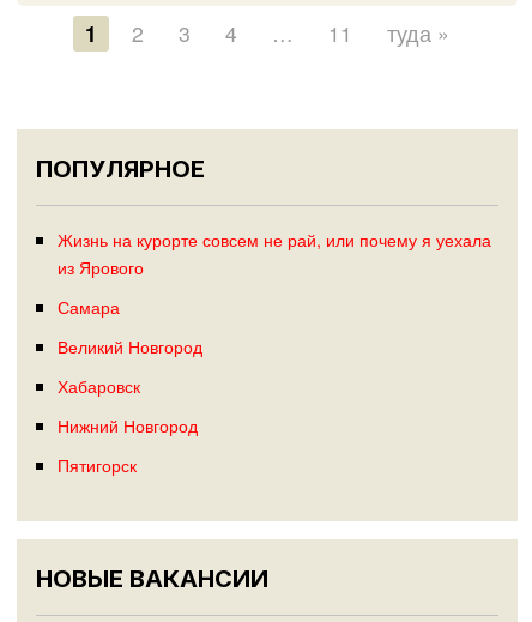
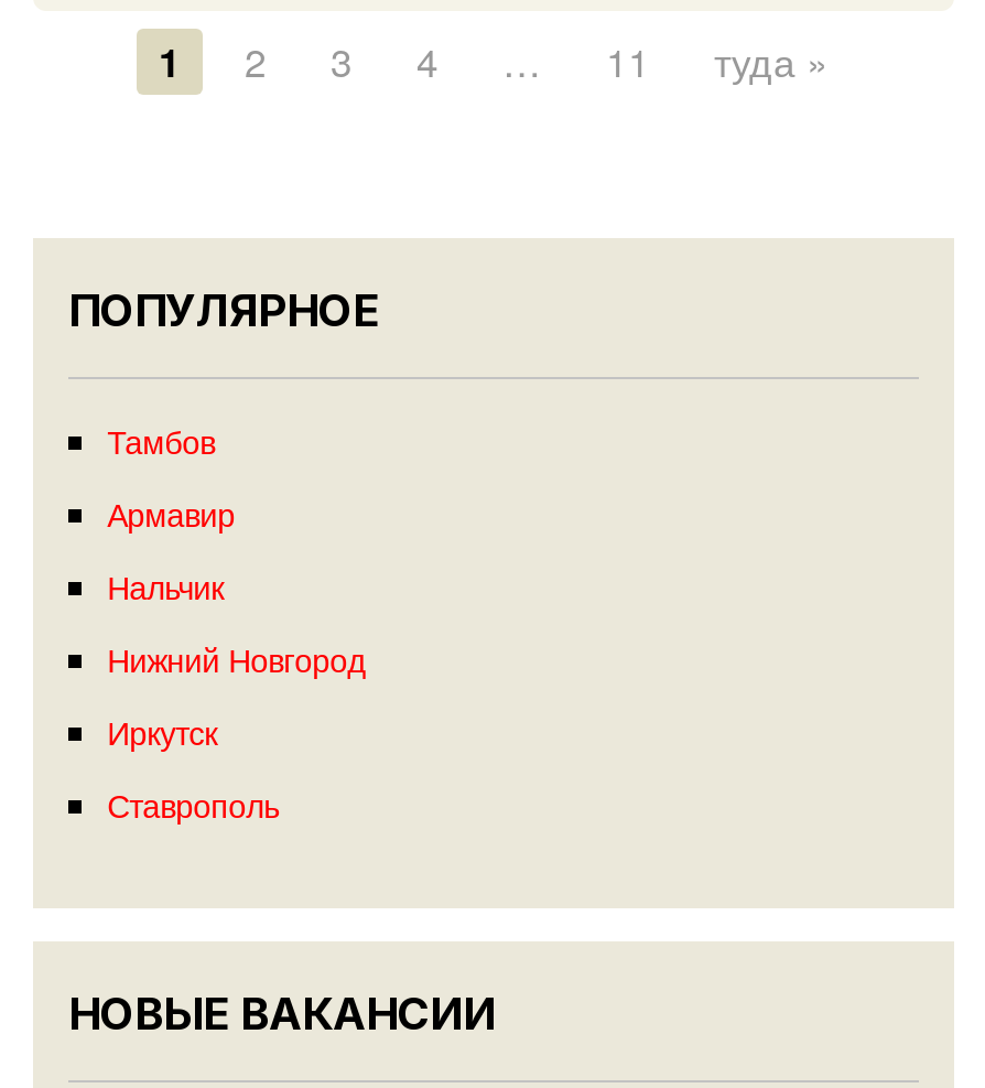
- Жизнь на курорте совсем не рай, или почему я уехала
- из Ярового
- Самара
- Великий Новгород
- Хабаровск
+ Тамбов
+ Армавир
+ Нальчик

moved up: Нижний Новгород

- Пятигорск
+ Иркутск
+ Ставрополь
